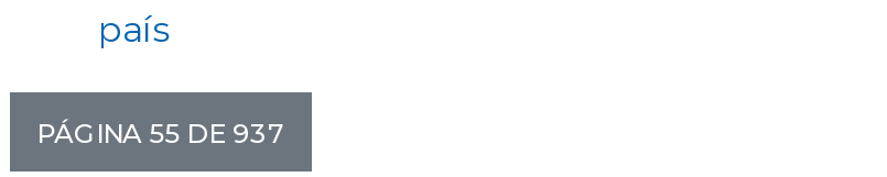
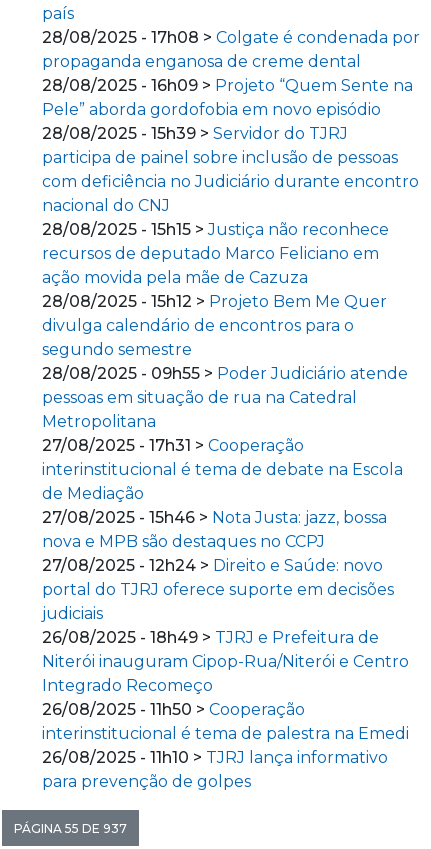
+ 28/08/2025 - 17h08 > Colgate é condenada por
+ propaganda enganosa de creme dental
+ 28/08/2025 - 16h09 > Projeto “Quem Sente na
+ Pele” aborda gordofobia em novo episódio
+ 28/08/2025 - 15h39 > Servidor do TJRJ
+ participa de painel sobre inclusão de pessoas
+ com deficiência no Judiciário durante encontro
+ nacional do CNJ
+ 28/08/2025 - 15h15 > Justiça não reconhece
+ recursos de deputado Marco Feliciano em
+ ação movida pela mãe de Cazuza
+ 28/08/2025 - 15h12 > Projeto Bem Me Quer
+ divulga calendário de encontros para o
+ segundo semestre
+ 28/08/2025 - 09h55 > Poder Judiciário atende
+ pessoas em situação de rua na Catedral
+ Metropolitana
+ 27/08/2025 - 17h31 > Cooperação
+ interinstitucional é tema de debate na Escola
+ de Mediação
+ 27/08/2025 - 15h46 > Nota Justa: jazz, bossa
+ nova e MPB são destaques no CCPJ
+ 27/08/2025 - 12h24 > Direito e Saúde: novo
+ portal do TJRJ oferece suporte em decisões
+ judiciais
+ 26/08/2025 - 18h49 > TJRJ e Prefeitura de
+ Niterói inauguram Cipop-Rua/Niterói e Centro
+ Integrado Recomeço
+ 26/08/2025 - 11h50 > Cooperação
+ interinstitucional é tema de palestra na Emedi
+ 26/08/2025 - 11h10 > TJRJ lança informativo
+ para prevenção de golpes
